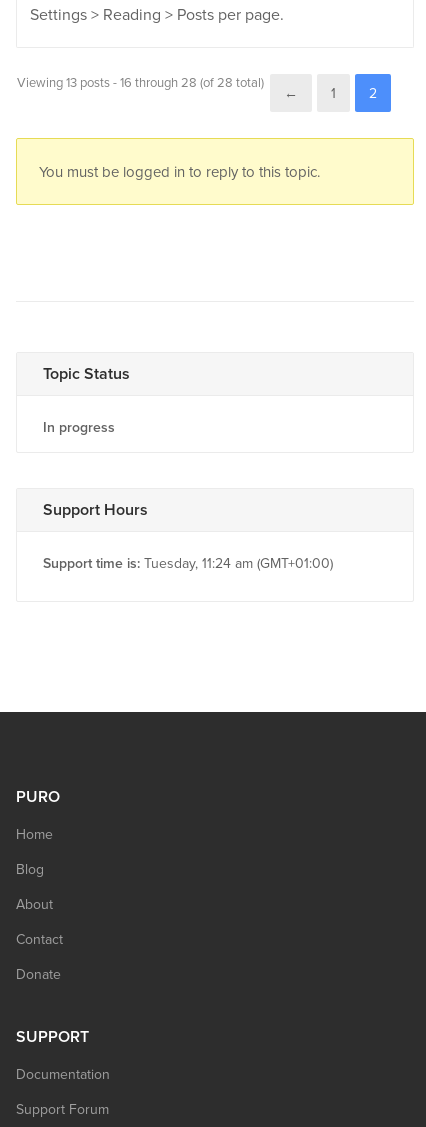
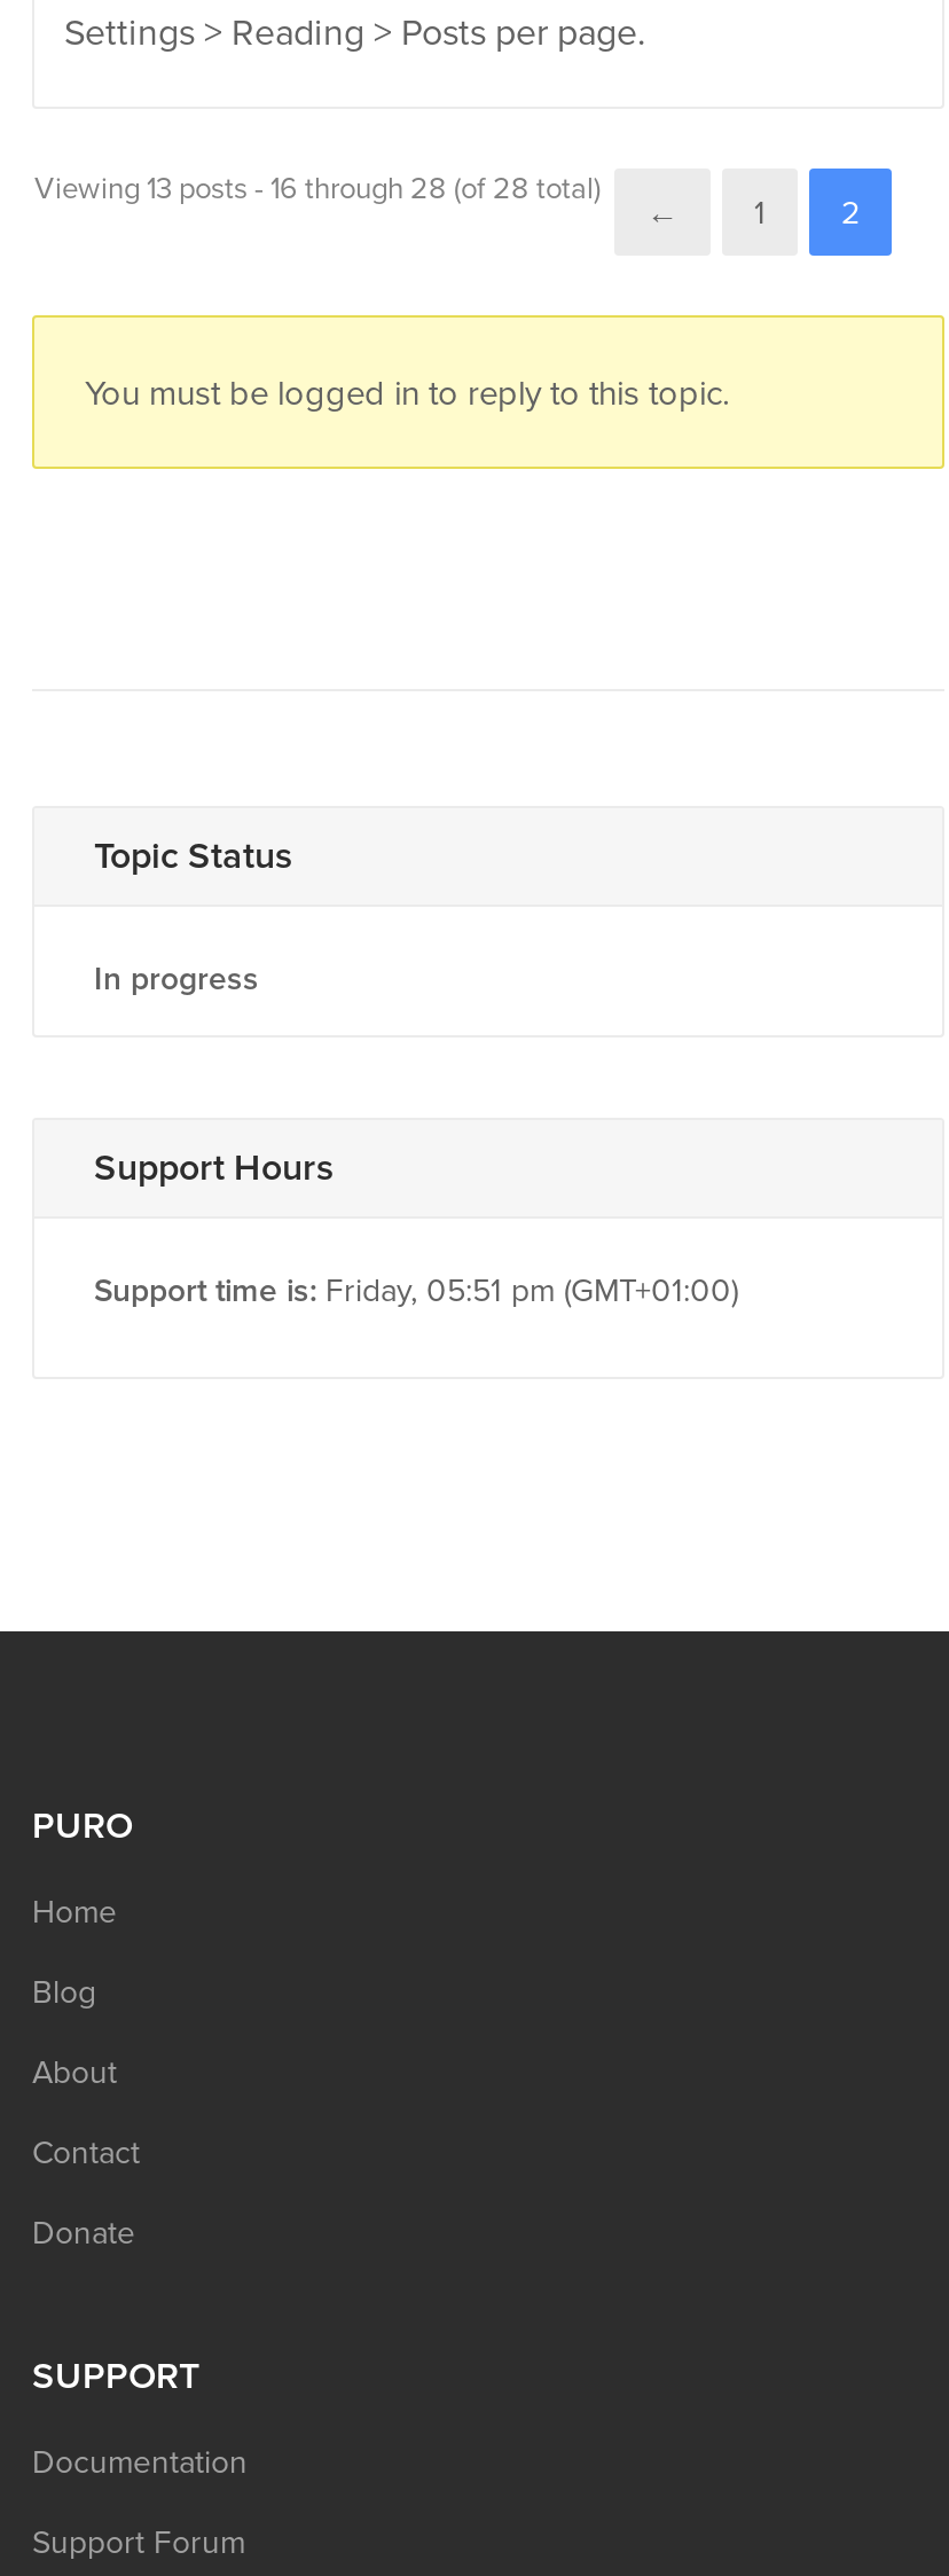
- Support time is: Tuesday, 11:24 am (GMT+01:00)
+ Support time is: Friday, 05:51 pm (GMT+01:00)
